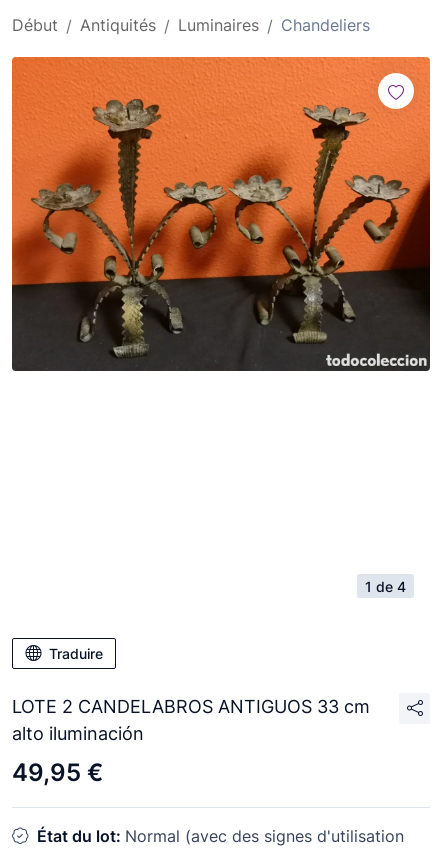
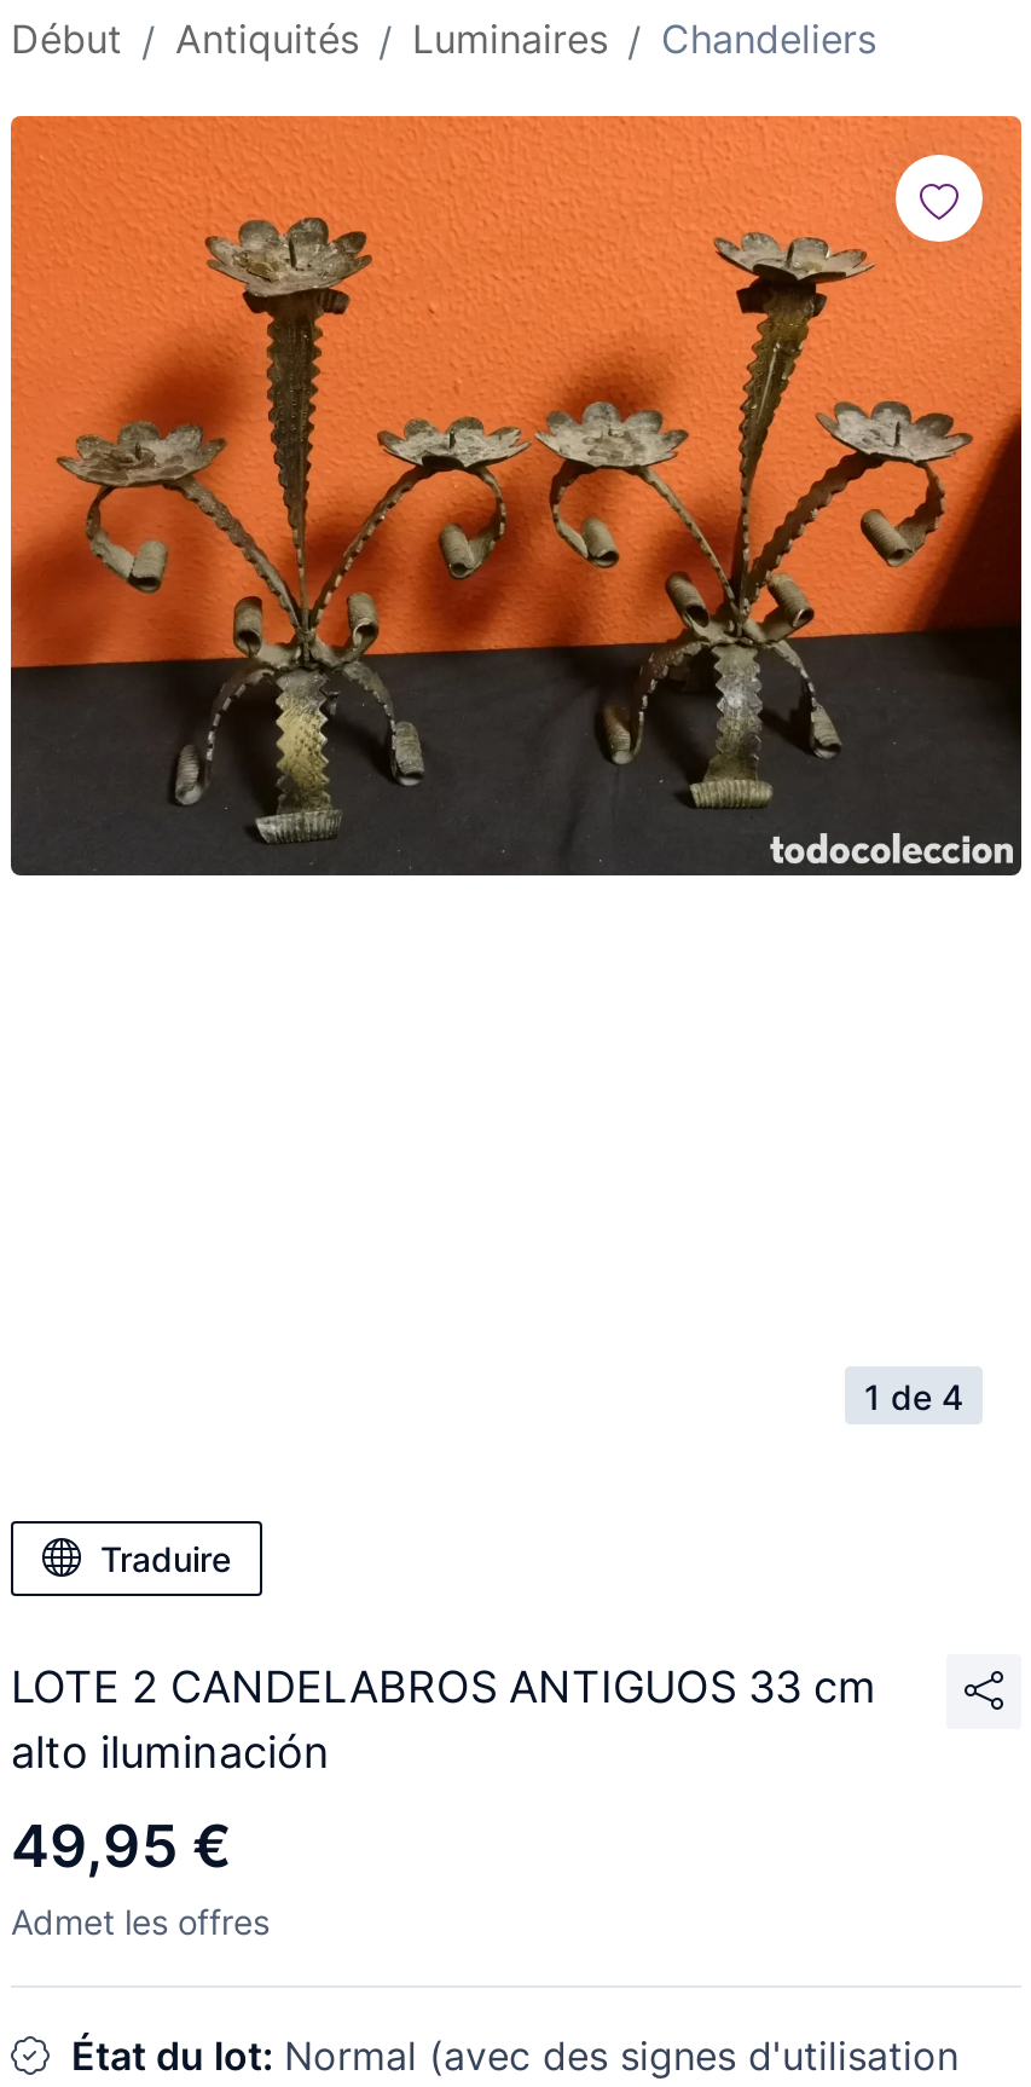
+ Admet les offres
